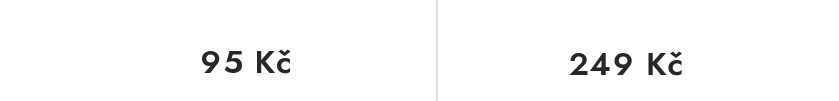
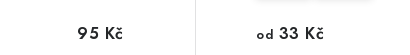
- 249 Kč

+ od 33 Kč
